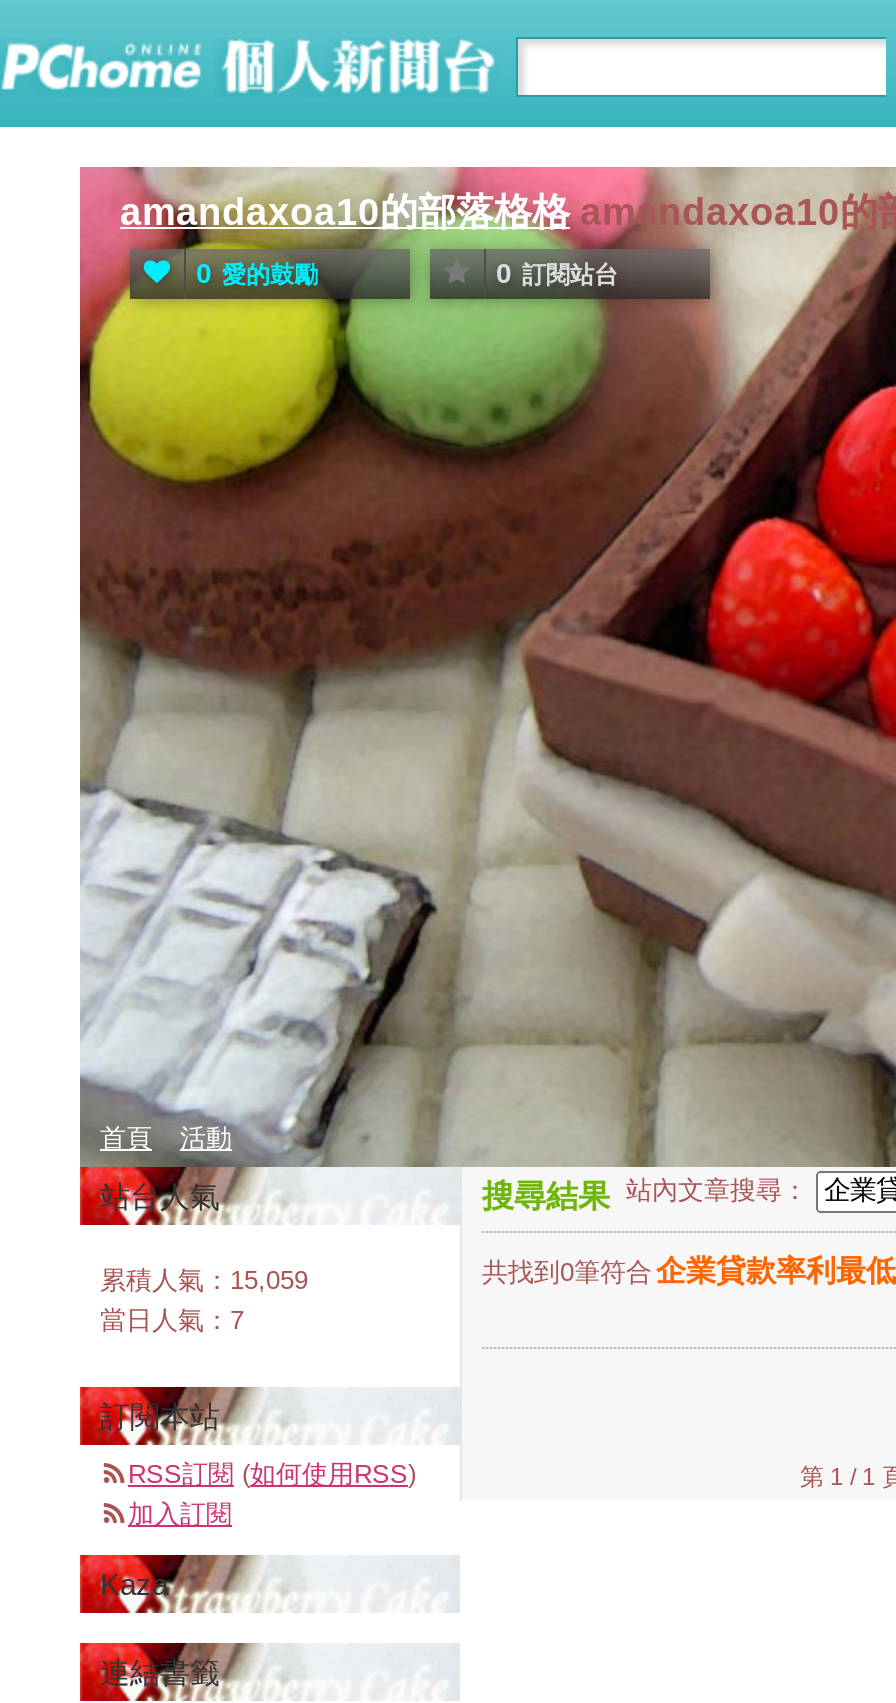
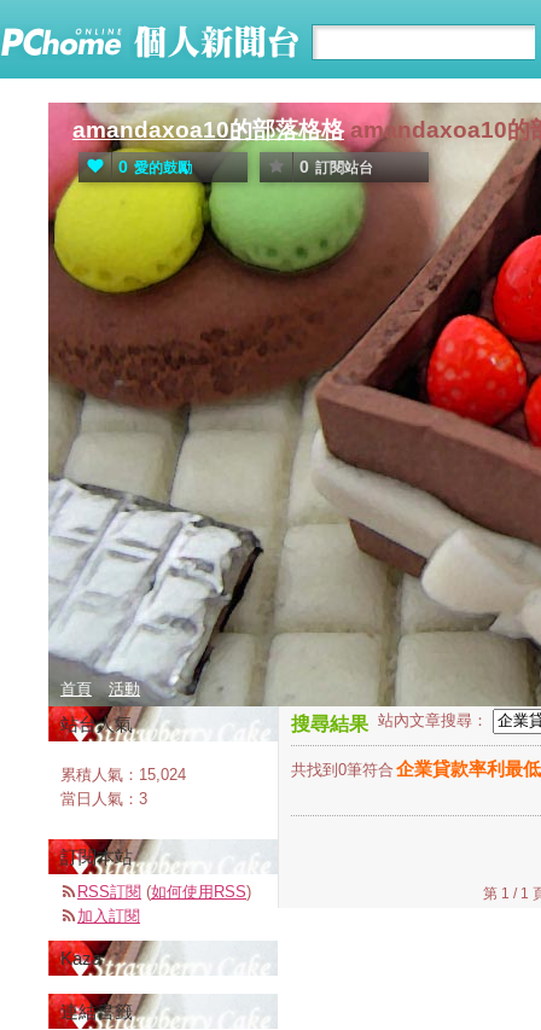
- 累積人氣：15,059
+ 累積人氣：15,024

- 當日人氣：7
+ 當日人氣：3
